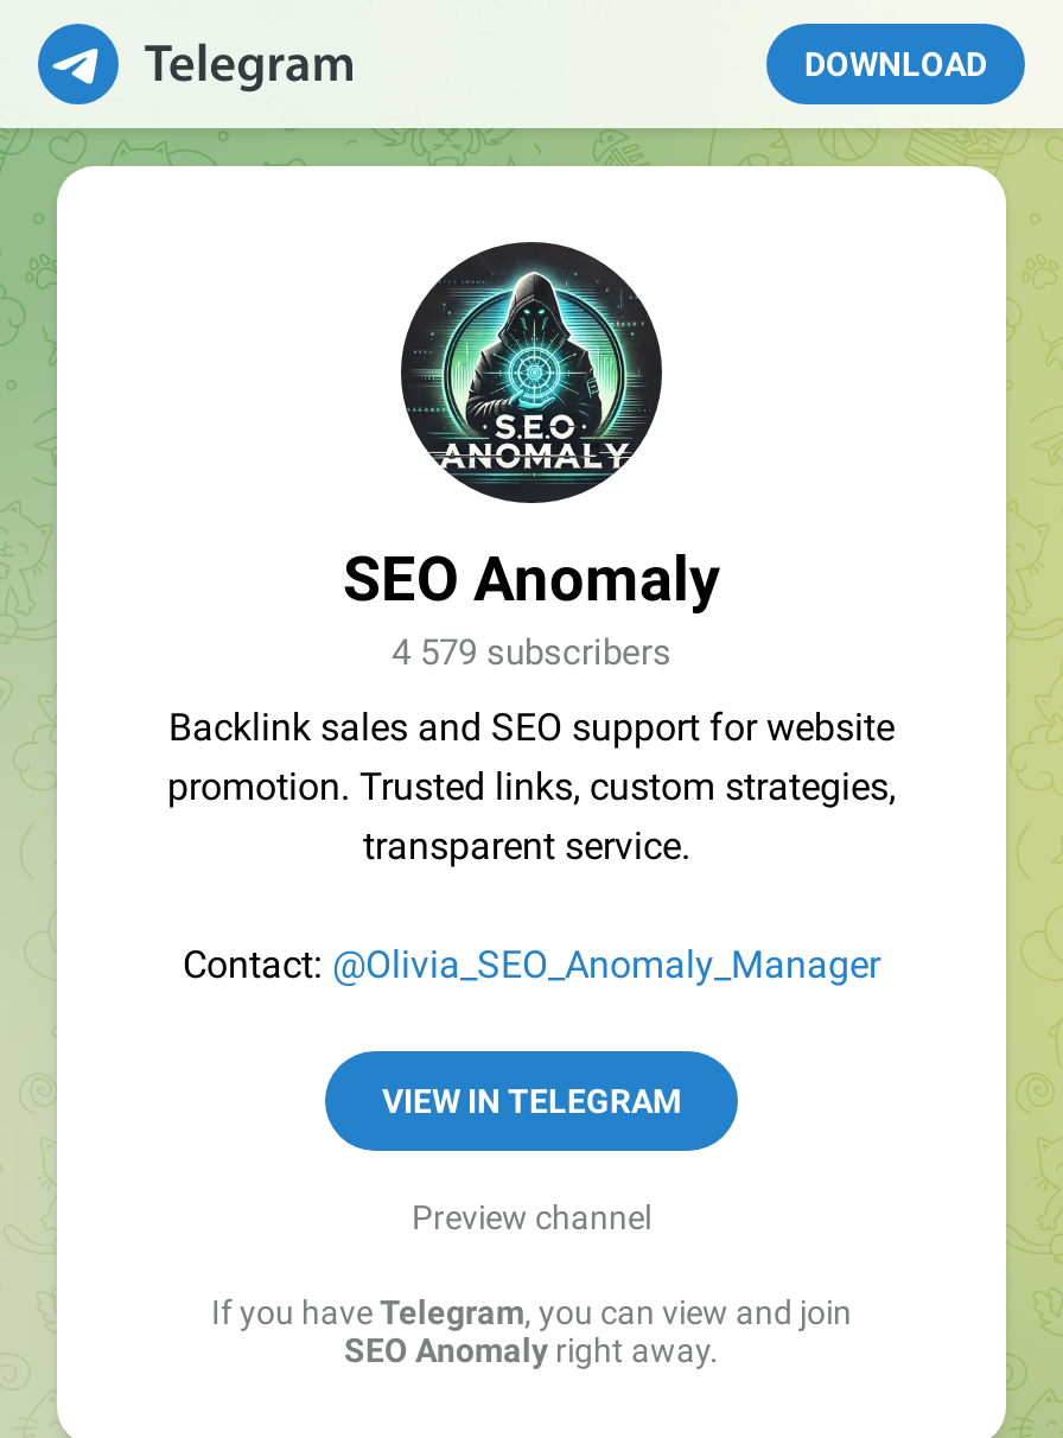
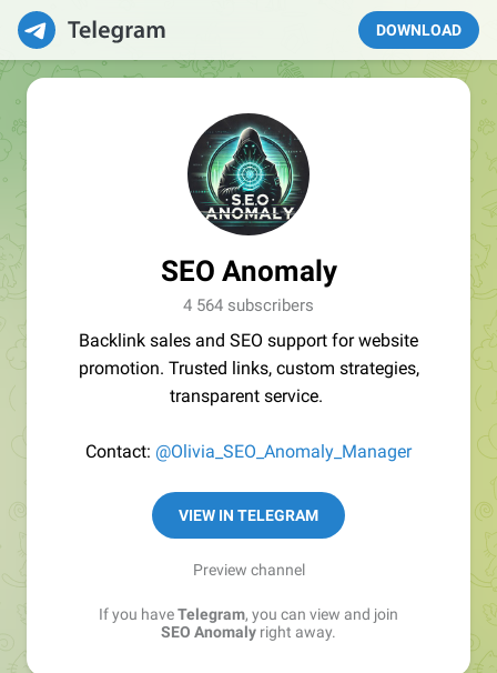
- 4 579 subscribers
+ 4 564 subscribers
